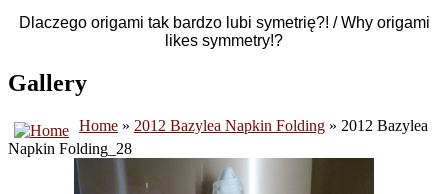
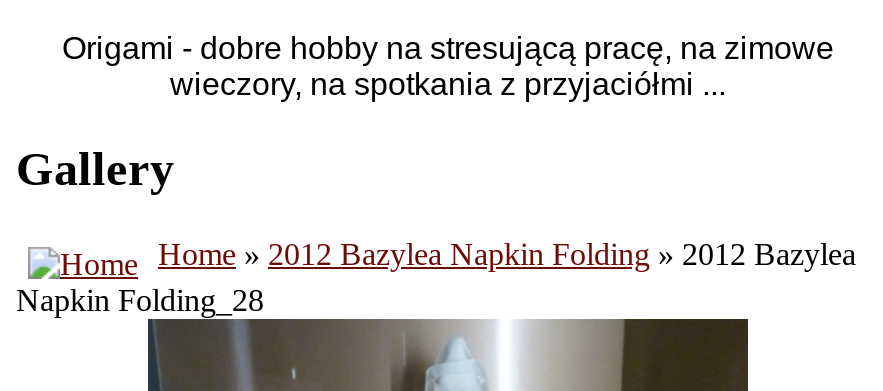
- Dlaczego origami tak bardzo lubi symetrię?! / Why origami
- likes symmetry!?
+ Origami - dobre hobby na stresującą pracę, na zimowe
+ wieczory, na spotkania z przyjaciółmi ...
